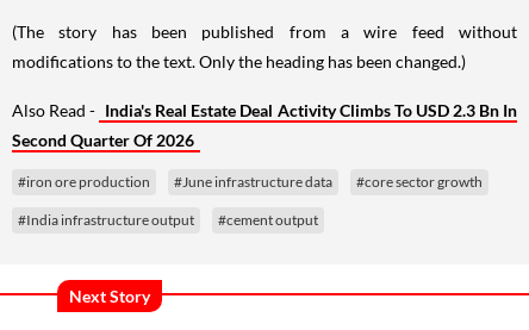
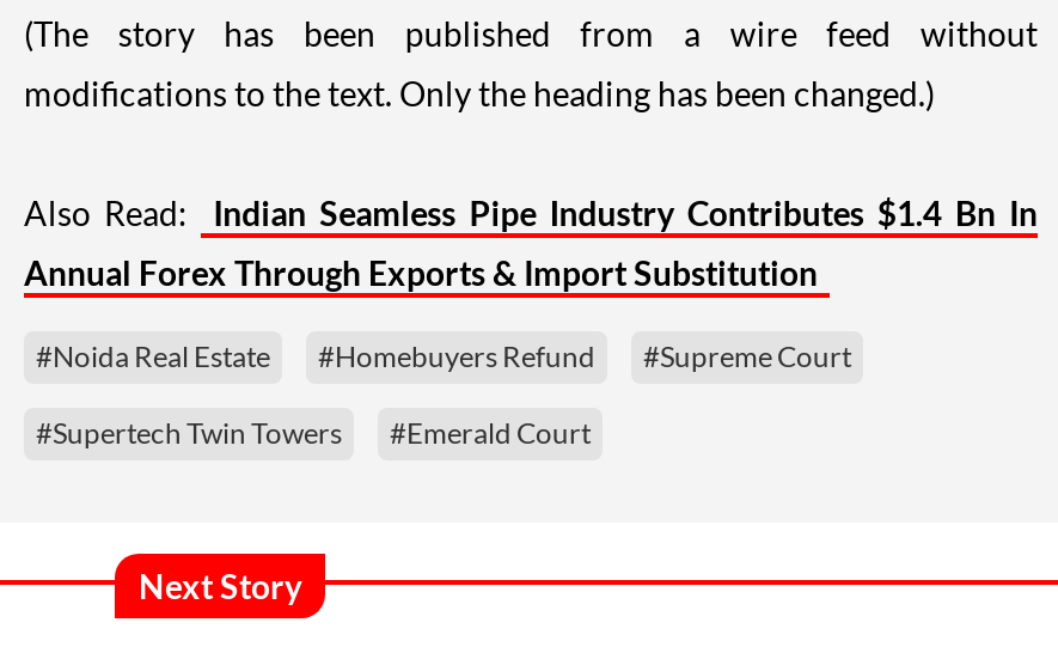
- Also Read - India's Real Estate Deal Activity Climbs To USD 2.3 Bn In
+ Also Read: Indian Seamless Pipe Industry Contributes $1.4 Bn In

- Second Quarter Of 2026
+ Annual Forex Through Exports & Import Substitution

- #iron ore production
- #June infrastructure data
- #core sector growth
+ #Noida Real Estate
+ #Homebuyers Refund
+ #Supreme Court

- #India infrastructure output
- #cement output
+ #Supertech Twin Towers
+ #Emerald Court
